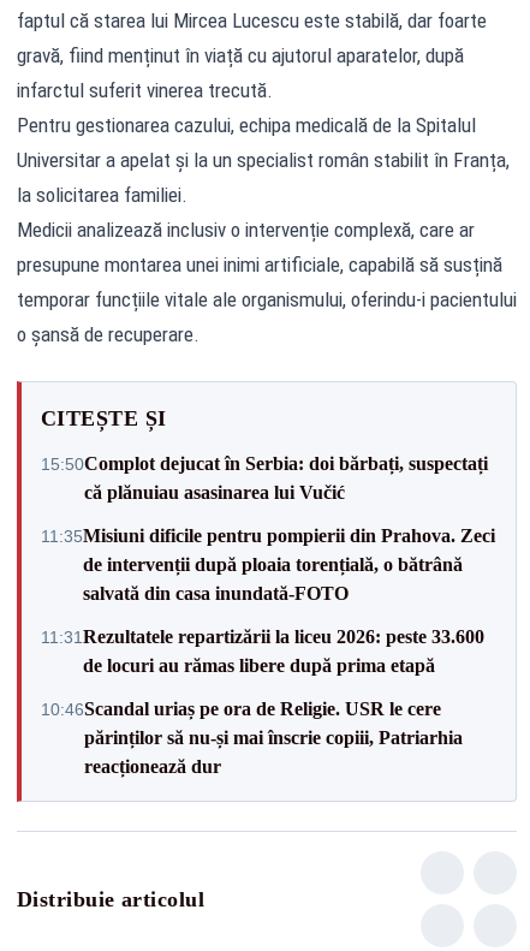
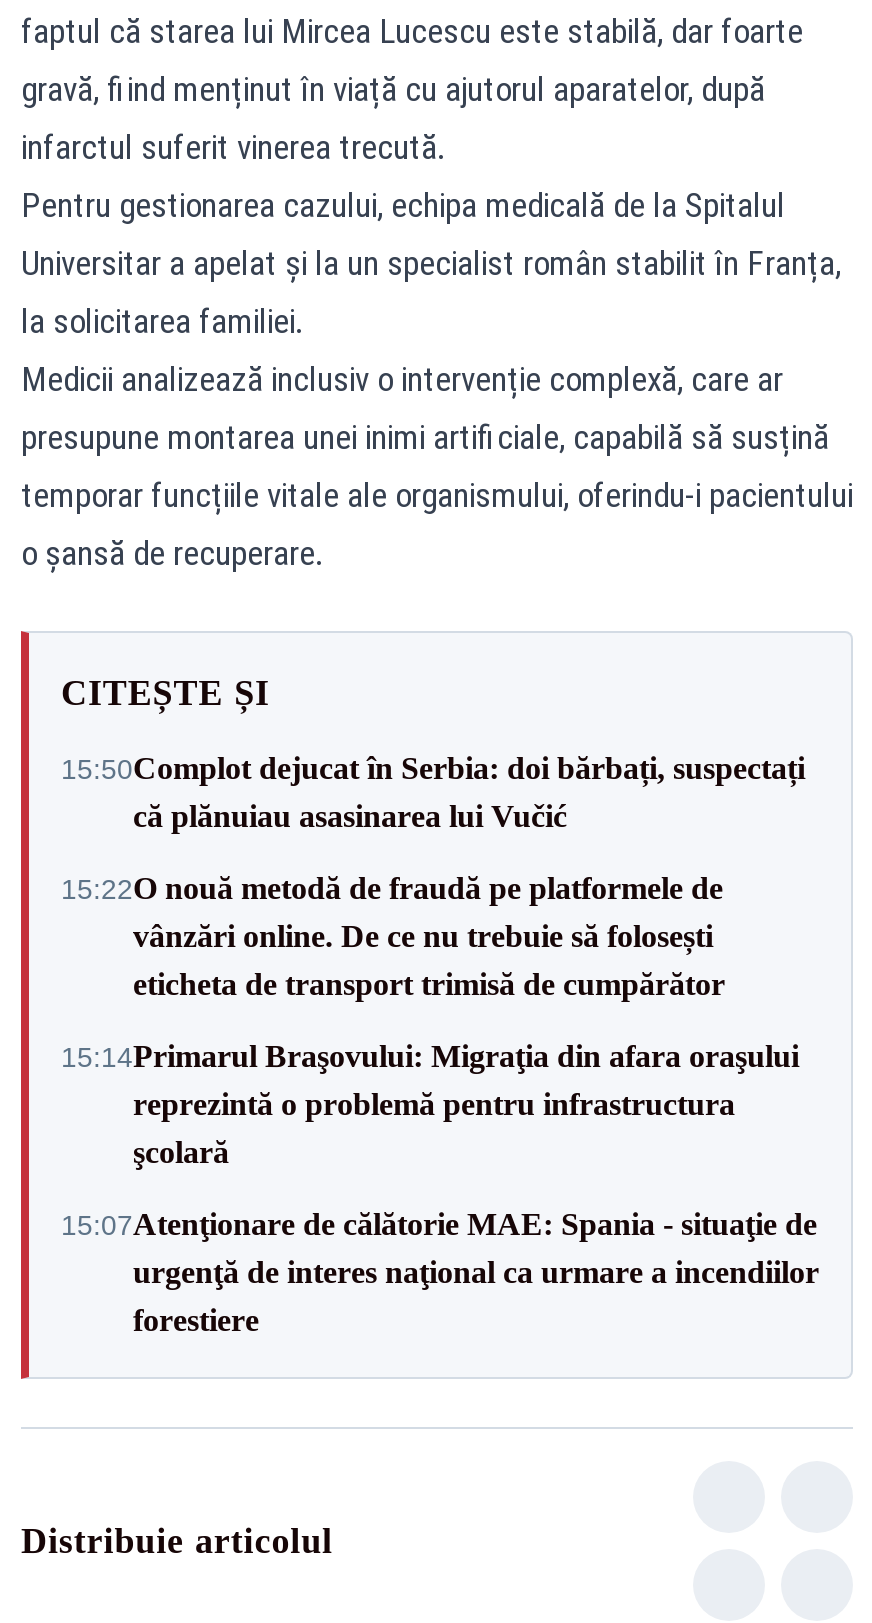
- 11:35Misiuni dificile pentru pompierii din Prahova. Zeci
- de intervenții după ploaia torențială, o bătrână
- salvată din casa inundată-FOTO
+ 15:22O nouă metodă de fraudă pe platformele de
+ vânzări online. De ce nu trebuie să folosești
+ eticheta de transport trimisă de cumpărător

- 11:31 Rezultatele repartizării la liceu 2026: peste 33.600
- de locuri au rămas libere după prima etapă
+ 15:14Primarul Braşovului: Migraţia din afara oraşului
+ reprezintă o problemă pentru infrastructura
+ şcolară

- 10:46Scandal uriaș pe ora de Religie. USR le cere
- părinților să nu-și mai înscrie copiii, Patriarhia
- reacționează dur
+ 15:07Atenţionare de călătorie MAE: Spania - situaţie de
+ urgenţă de interes naţional ca urmare a incendiilor
+ forestiere
